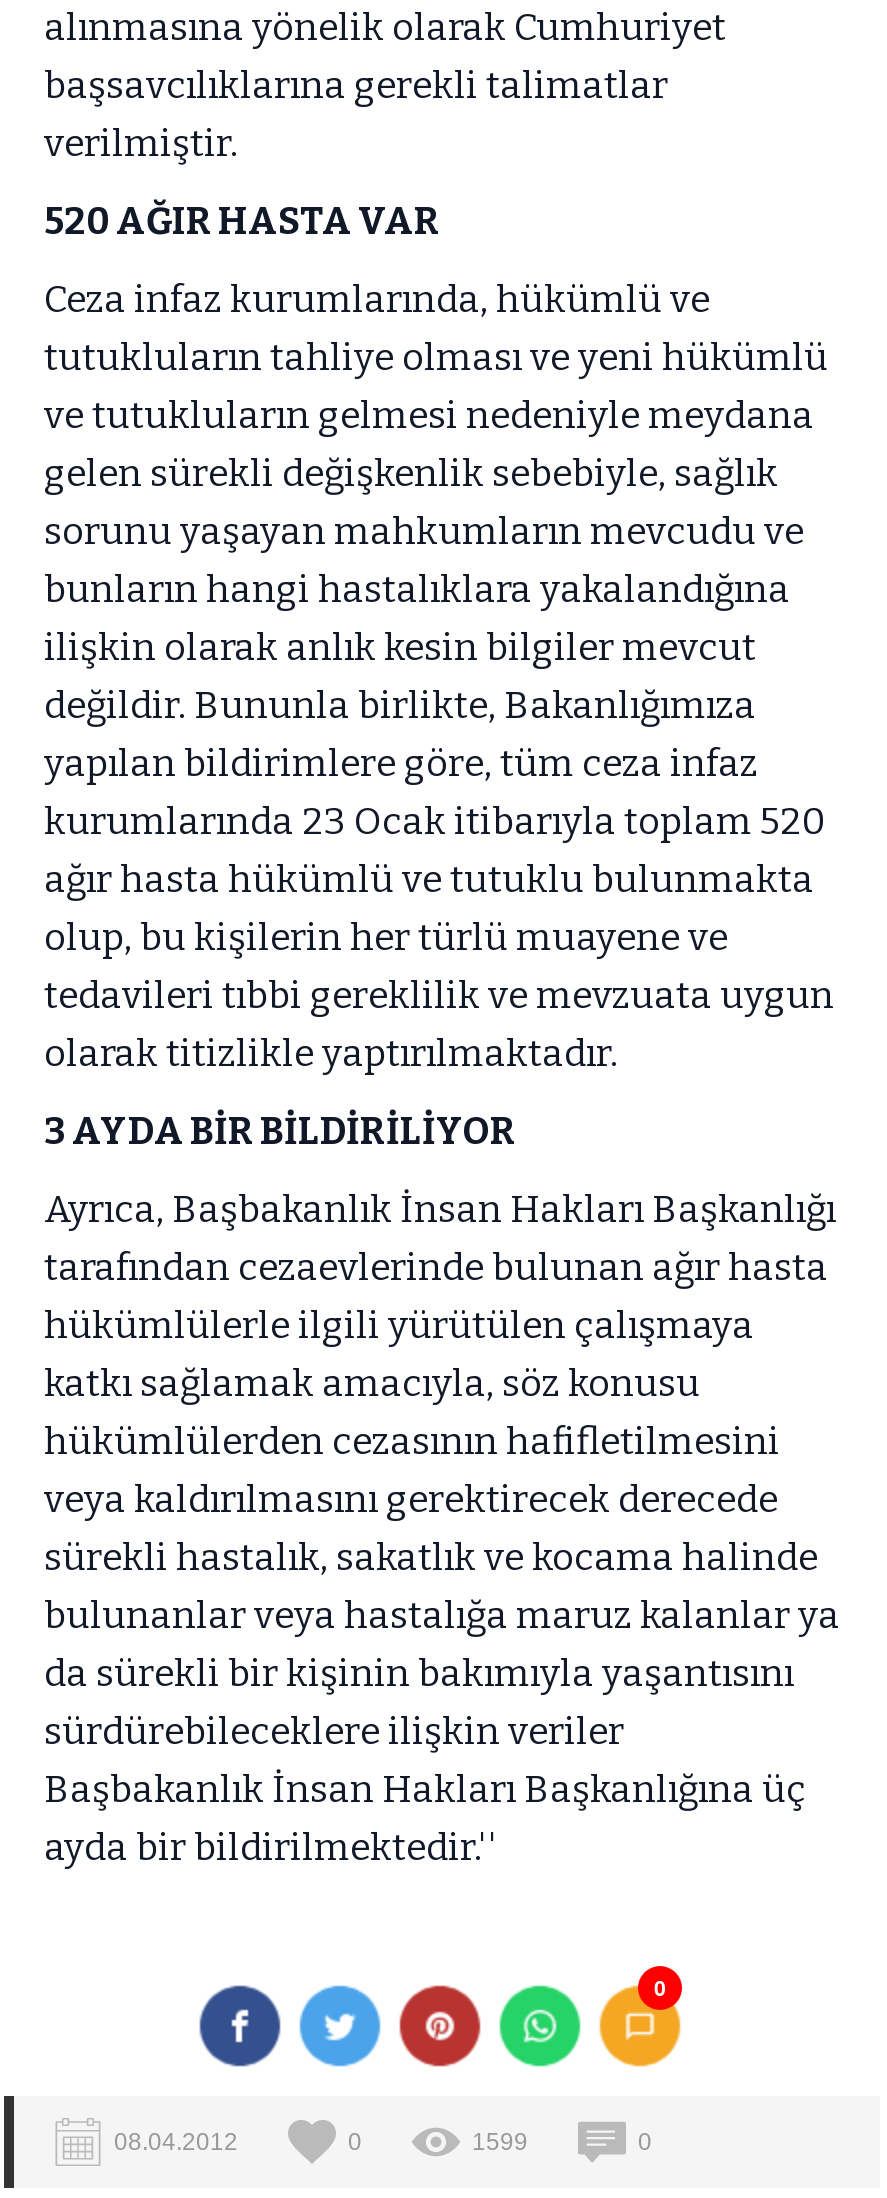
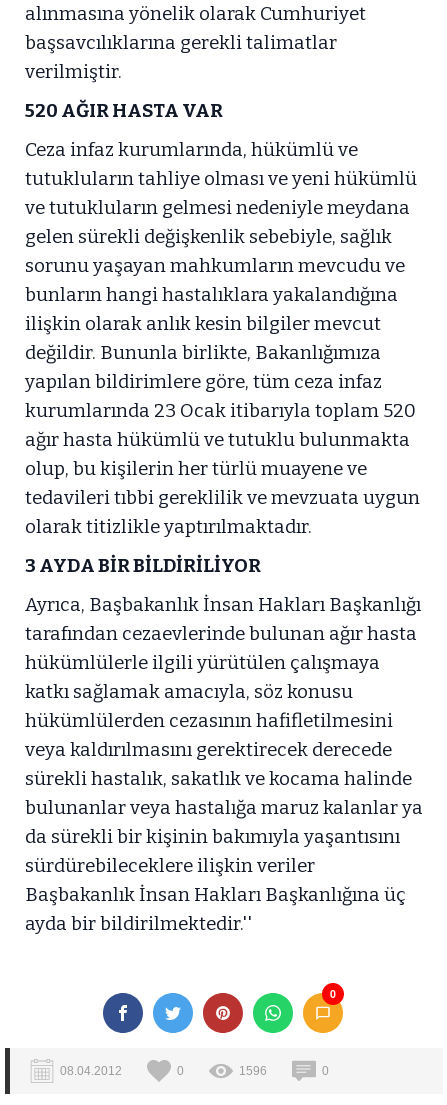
- 1599
+ 1596
